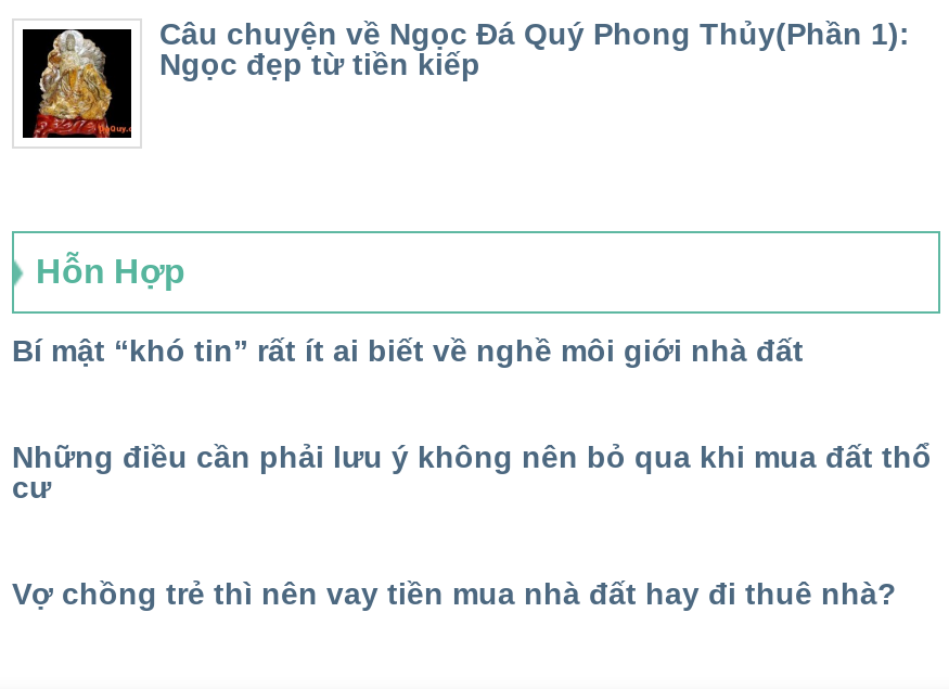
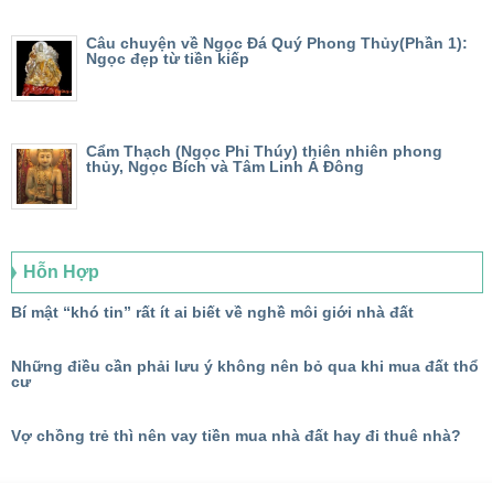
+ [image]
+ Cẩm Thạch (Ngọc Phỉ Thúy) thiên nhiên phong
+ thủy, Ngọc Bích và Tâm Linh Á Đông
